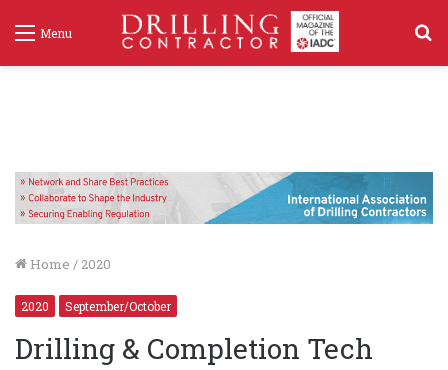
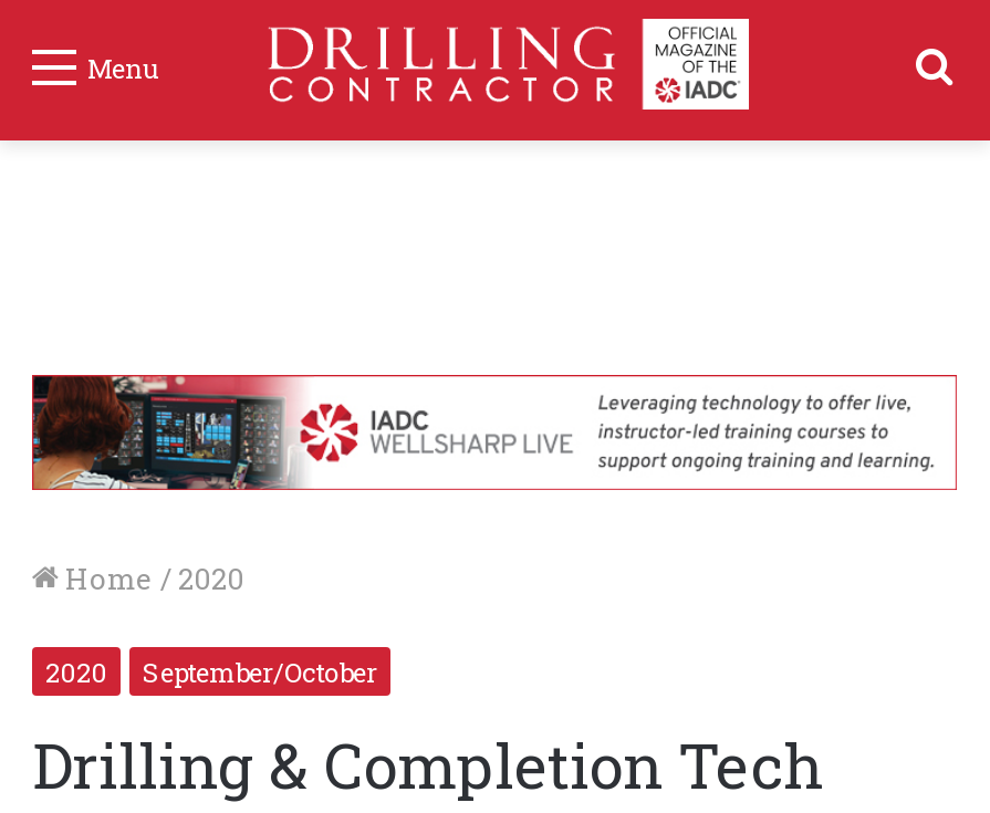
- [image]
+ [image]
